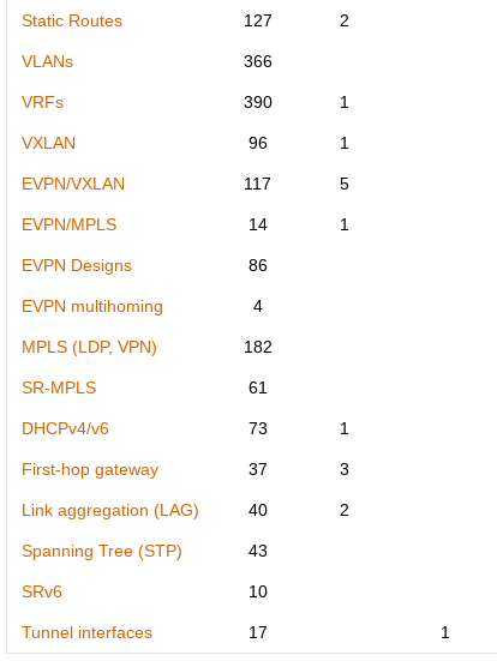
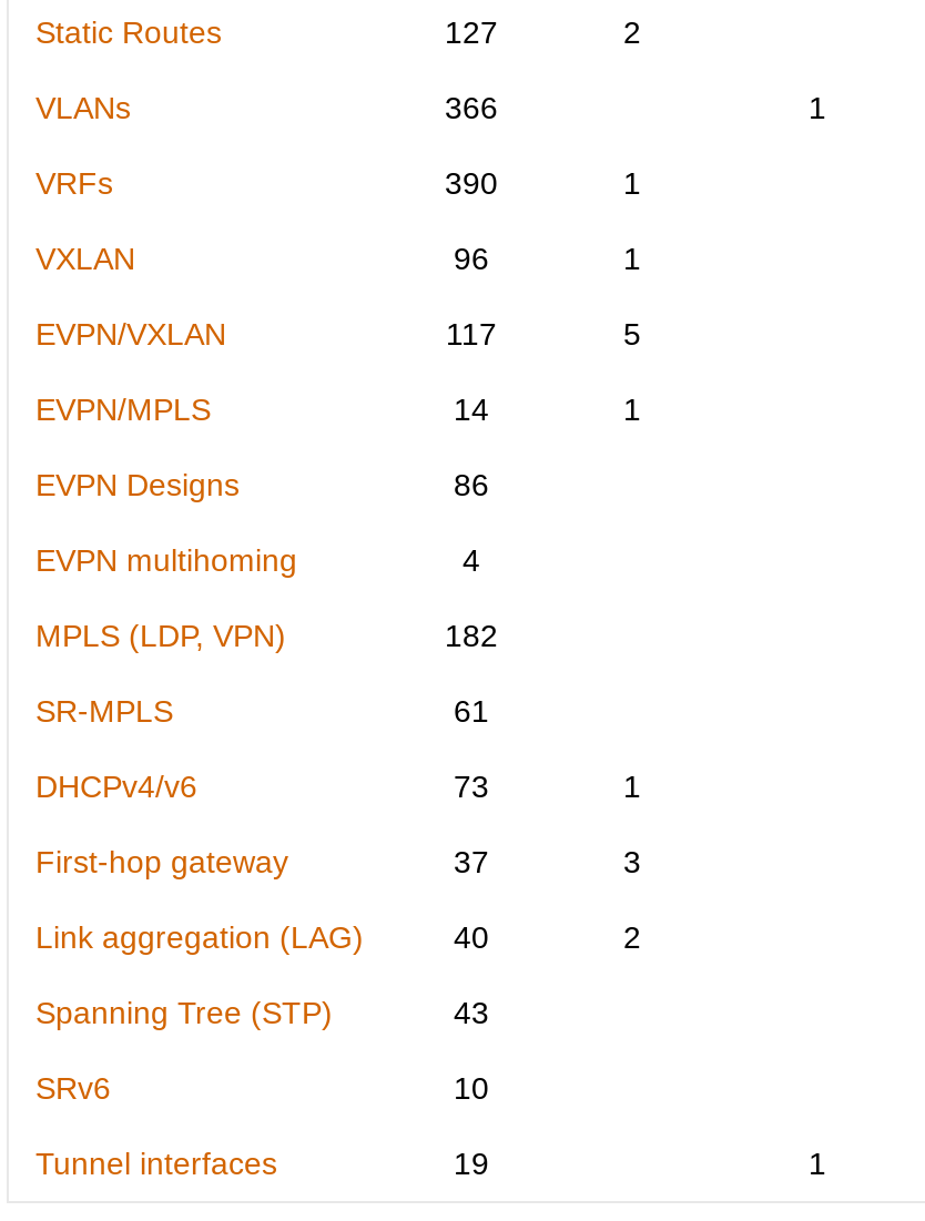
+ 1

- 17
+ 19
